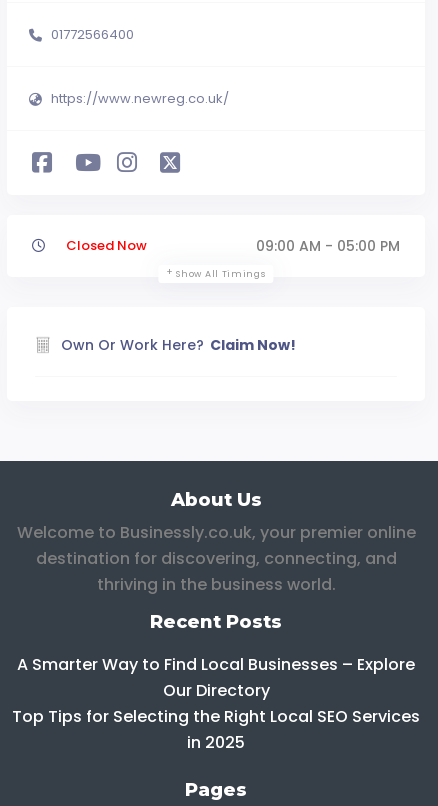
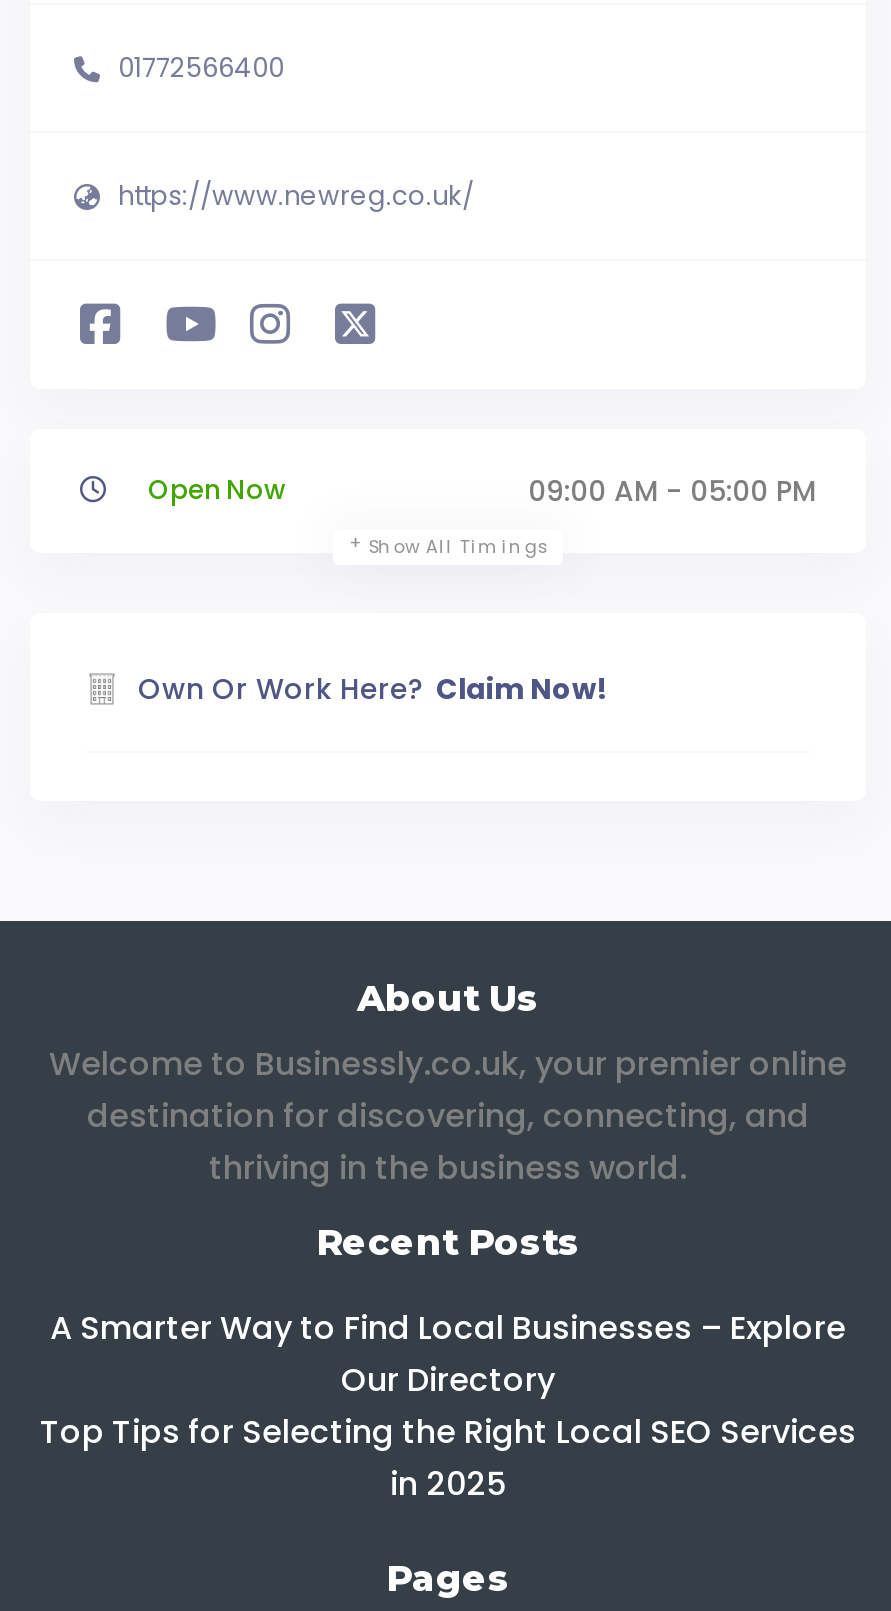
- Closed Now
+ Open Now
